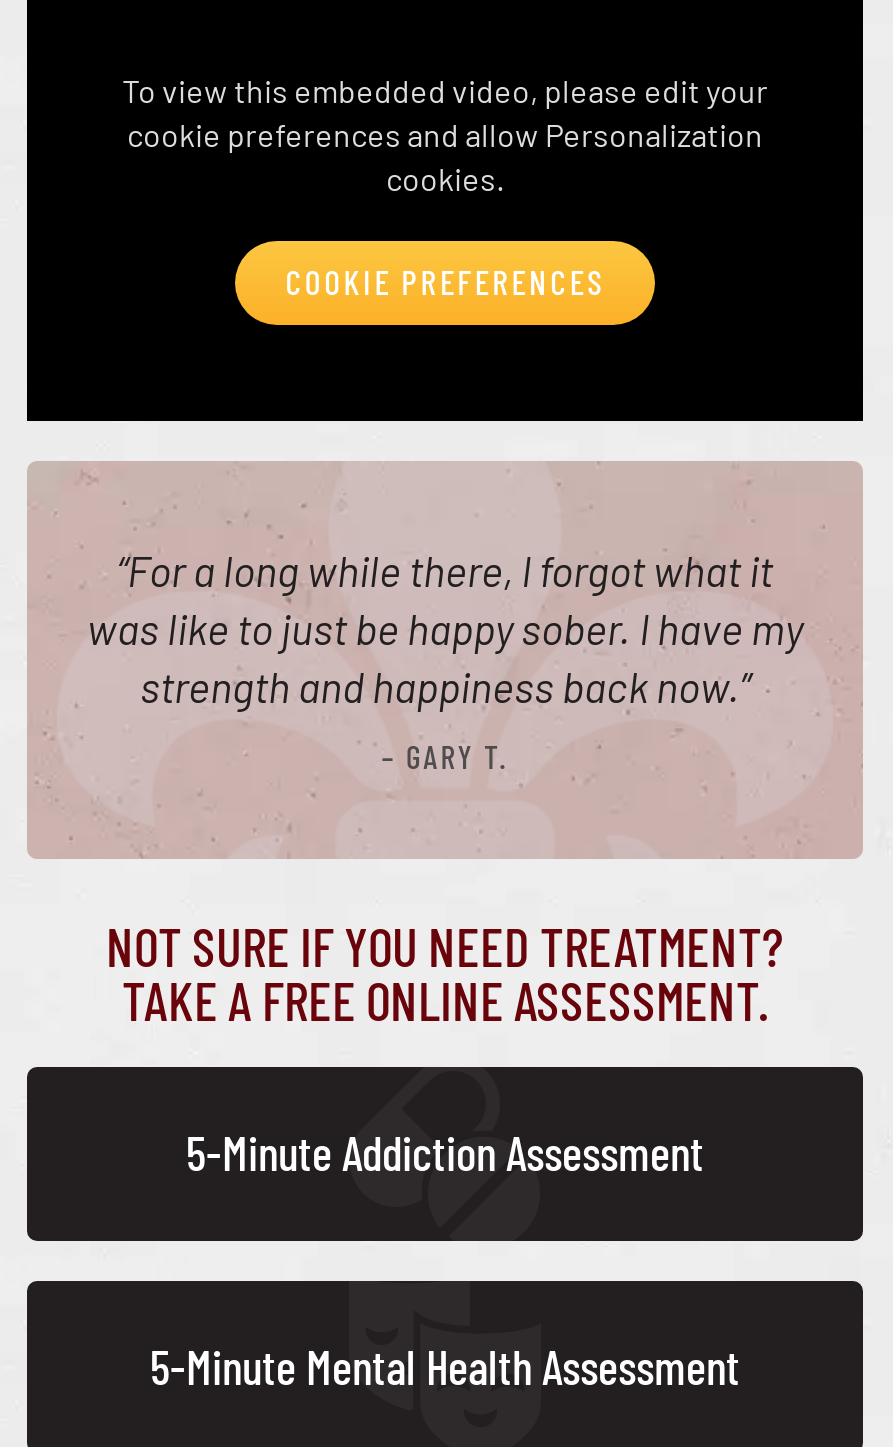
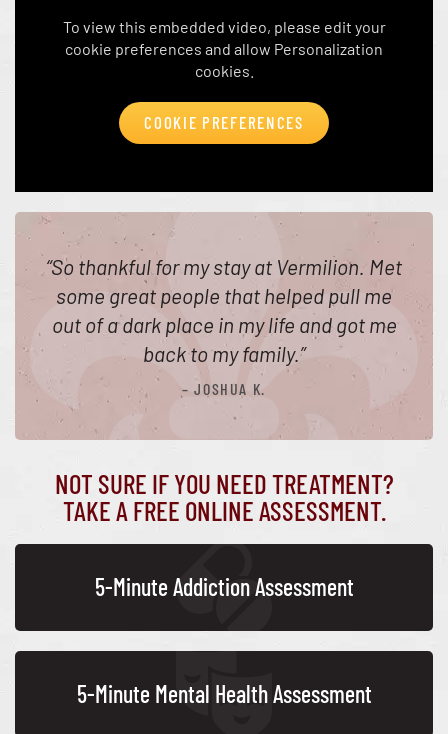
- “For a long while there, I forgot what it
- was like to just be happy sober. I have my
- strength and happiness back now.”
+ “So thankful for my stay at Vermilion. Met
+ some great people that helped pull me
+ out of a dark place in my life and got me
+ back to my family.”

- – GARY T.
+ – JOSHUA K.
